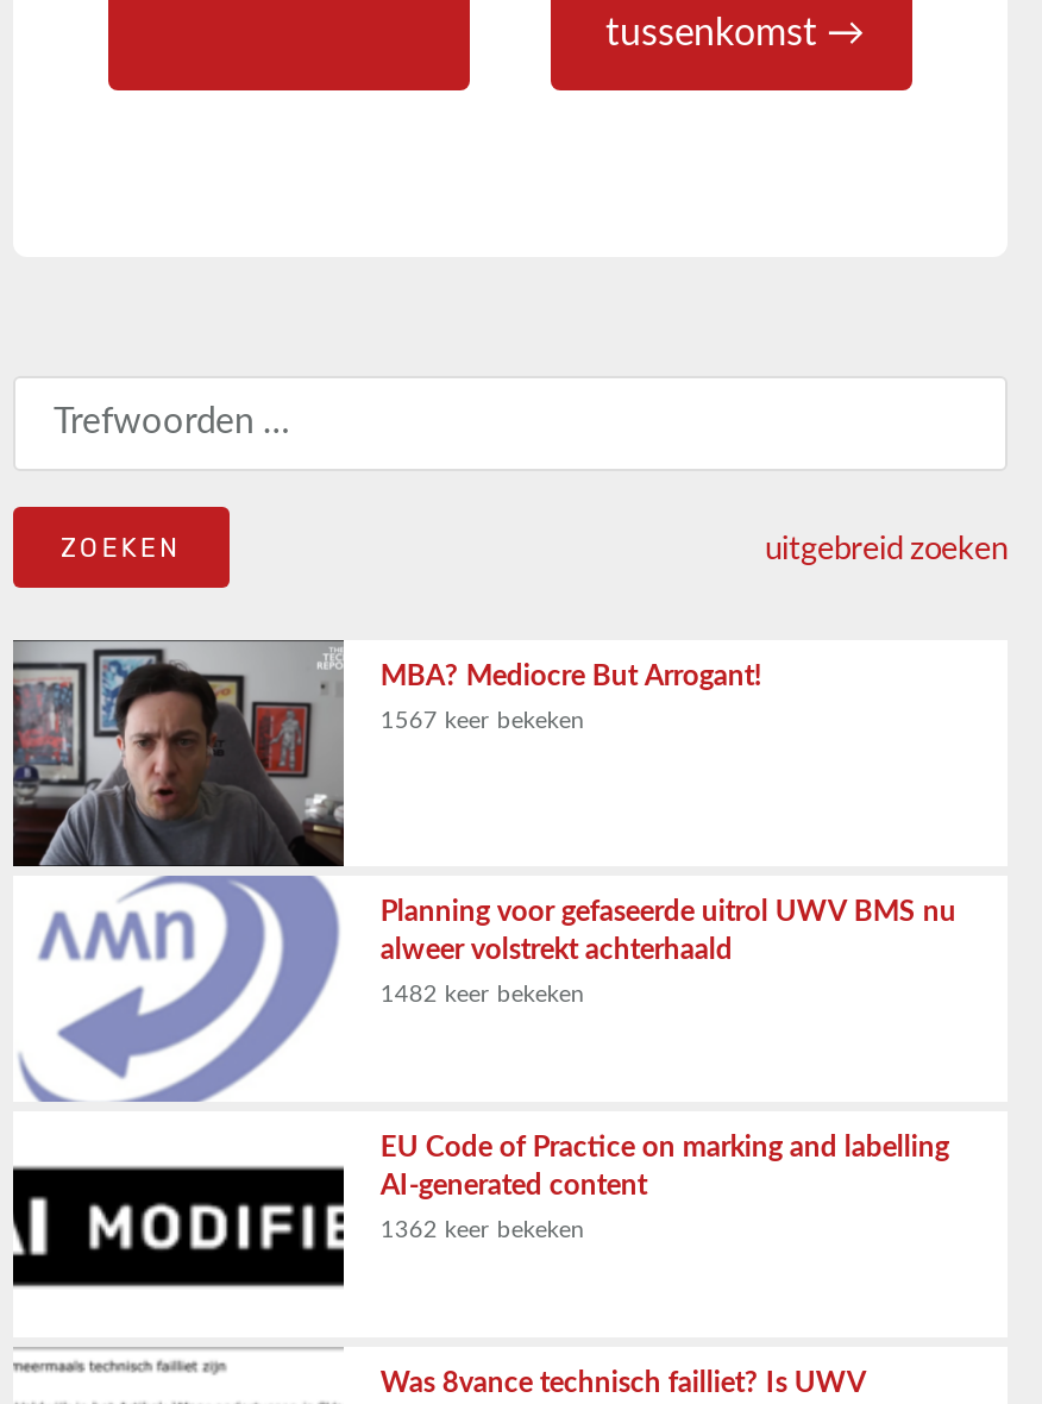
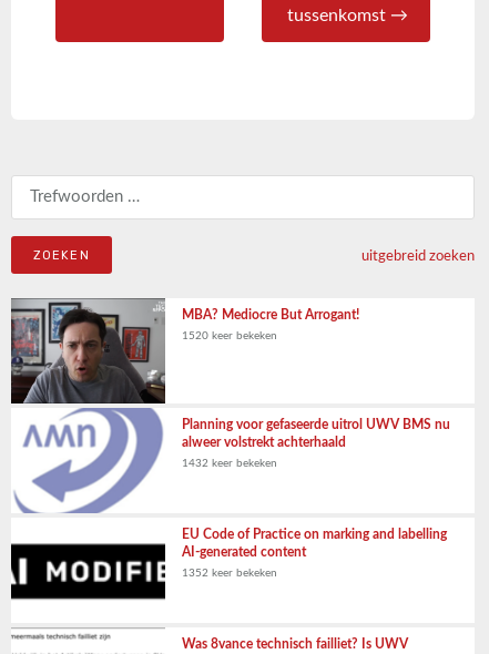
- 1567 keer bekeken
+ 1520 keer bekeken

- 1482 keer bekeken
+ 1432 keer bekeken

- 1362 keer bekeken
+ 1352 keer bekeken
